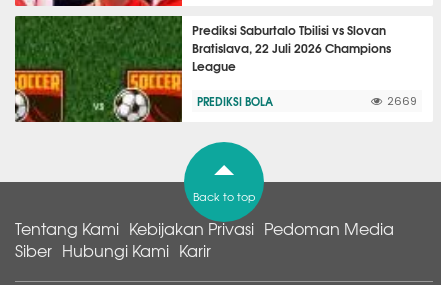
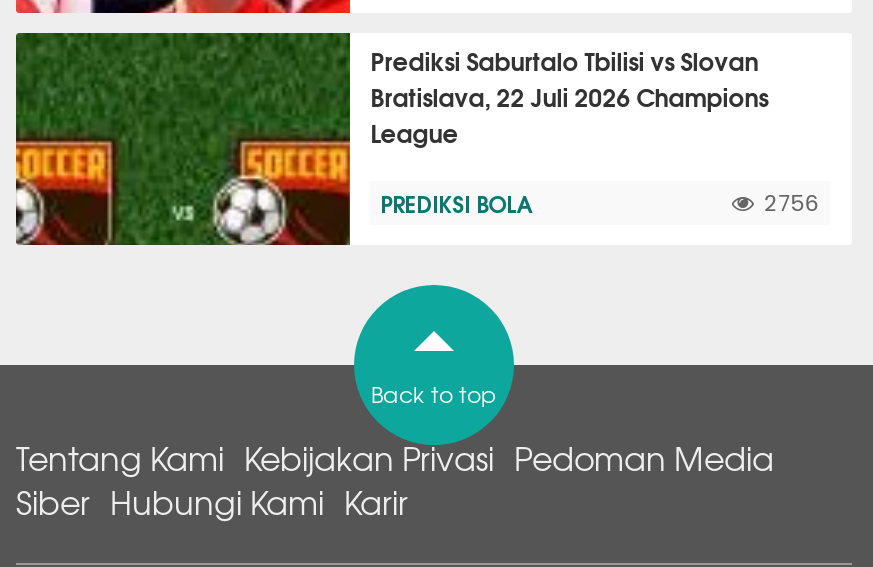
- 2669
+ 2756
